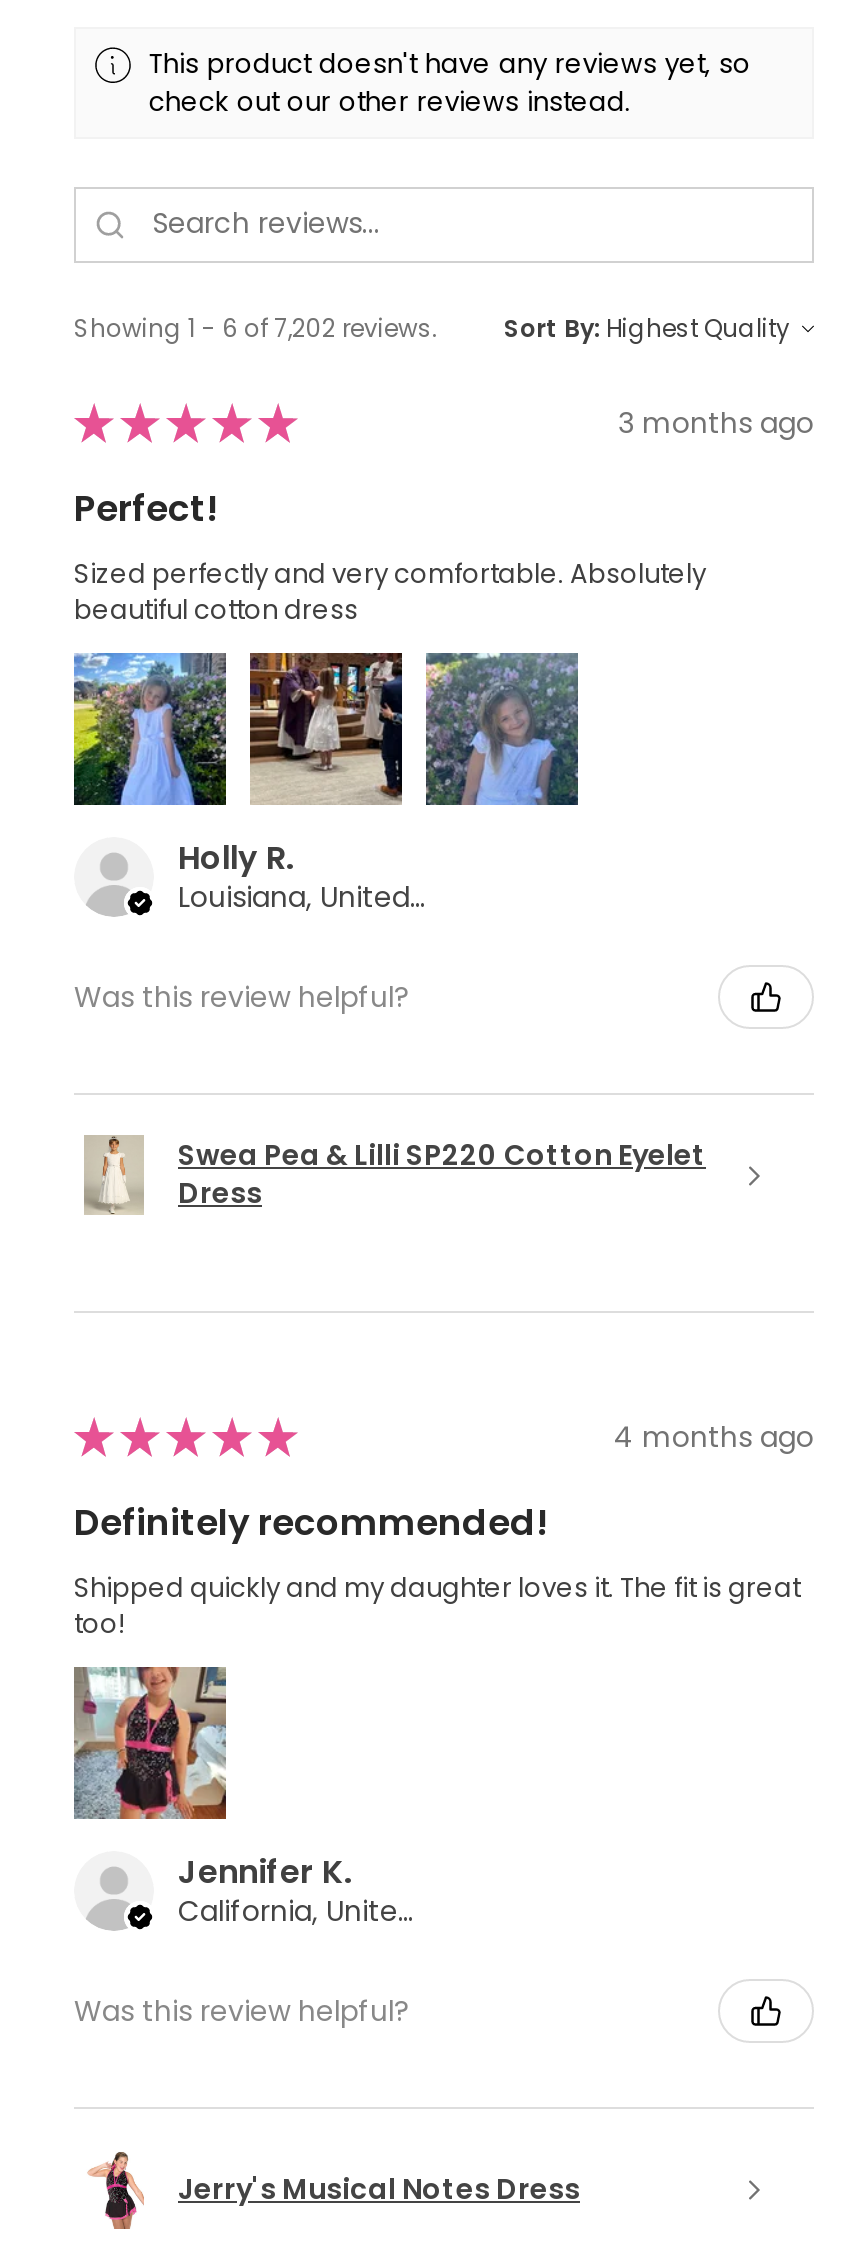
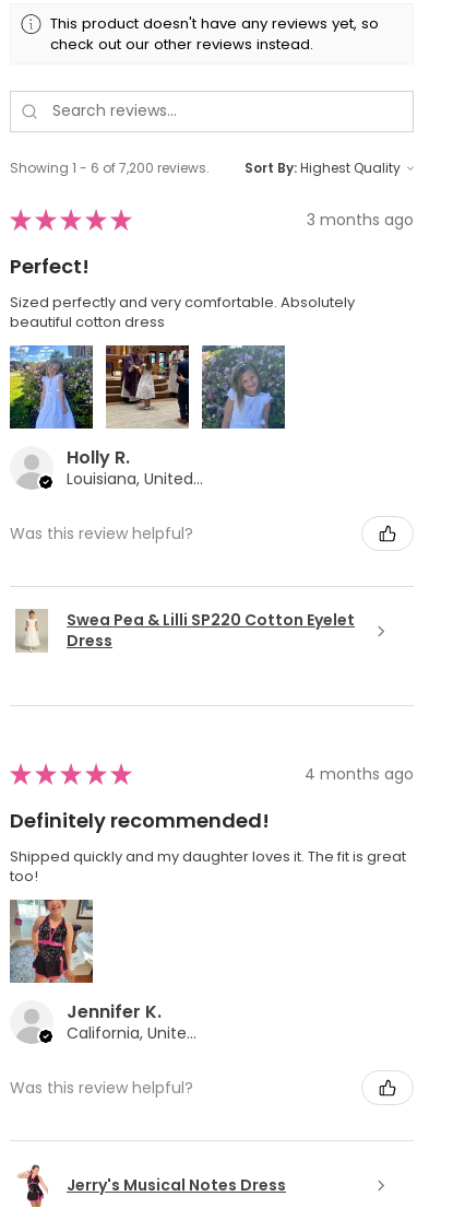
- Showing 1 - 6 of 7,202 reviews.
+ Showing 1 - 6 of 7,200 reviews.
